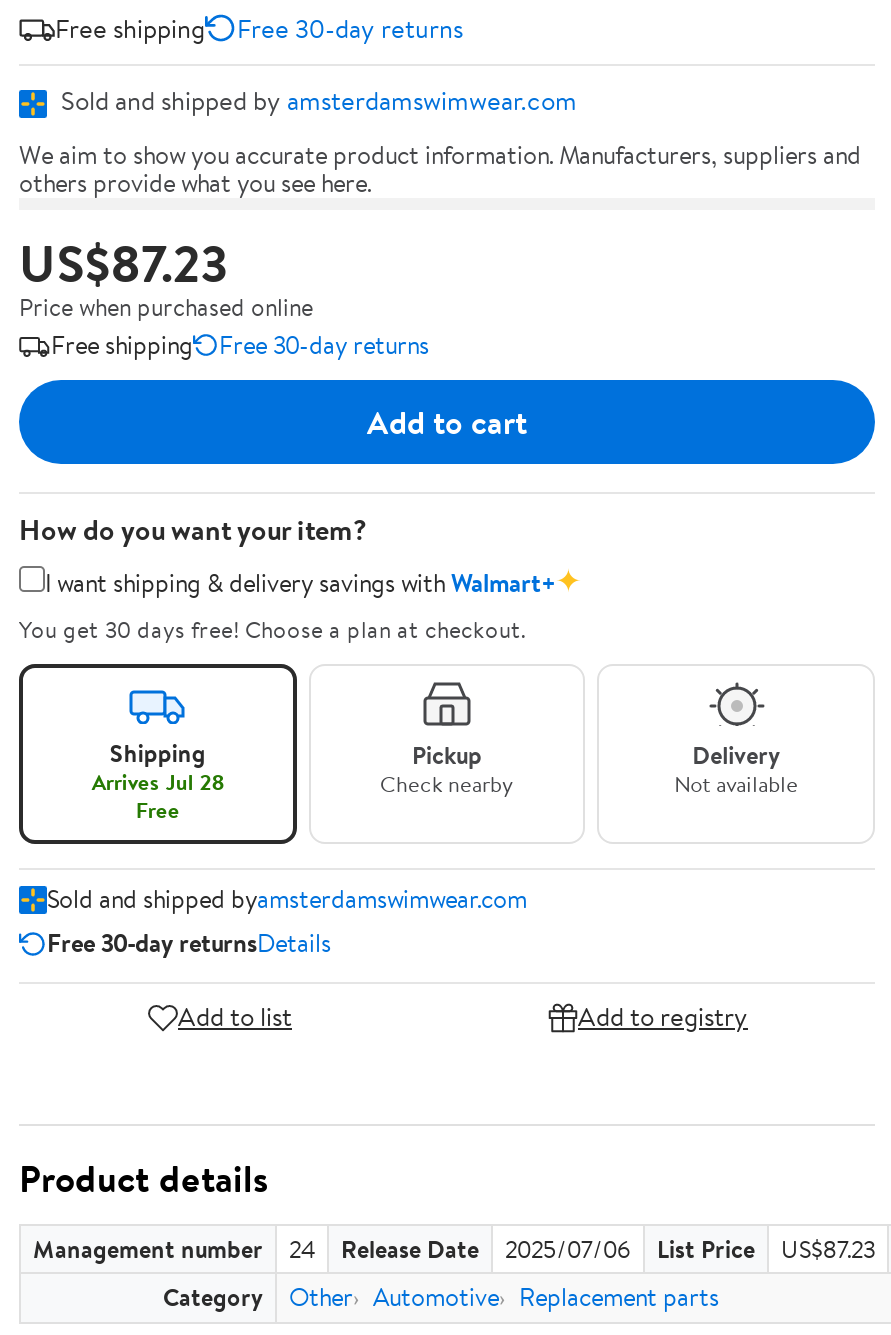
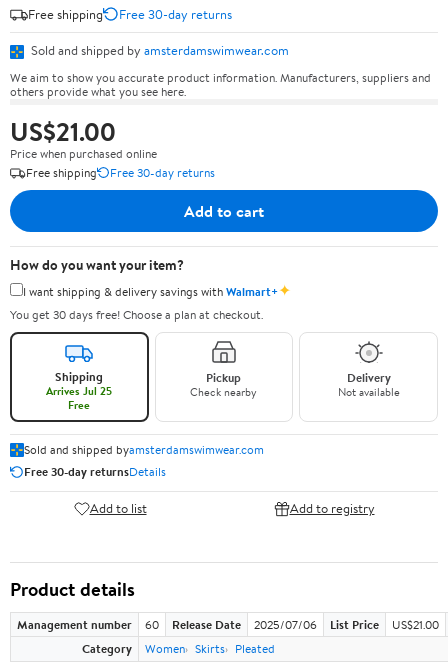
- US$87.23
+ US$21.00

- Arrives Jul 28
+ Arrives Jul 25

- 24
+ 60

- US$87.23
+ US$21.00

- Other Automotive Replacement parts
+ Women Skirts Pleated
